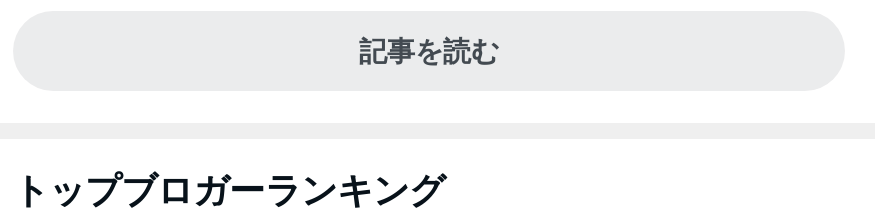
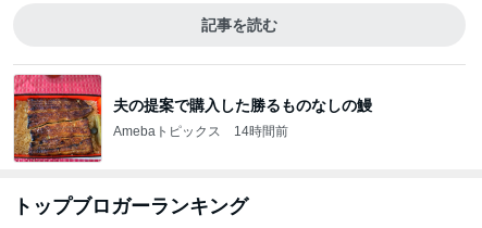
+ [image]
+ 夫の提案で購入した勝るものなしの鰻
+ Amebaトピックス
+ 14時間前
